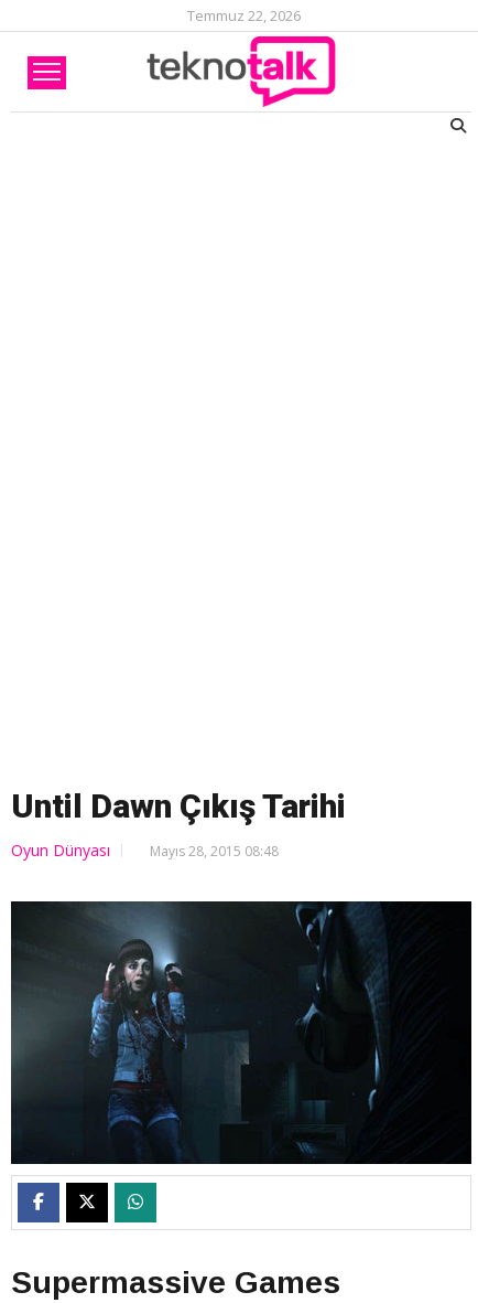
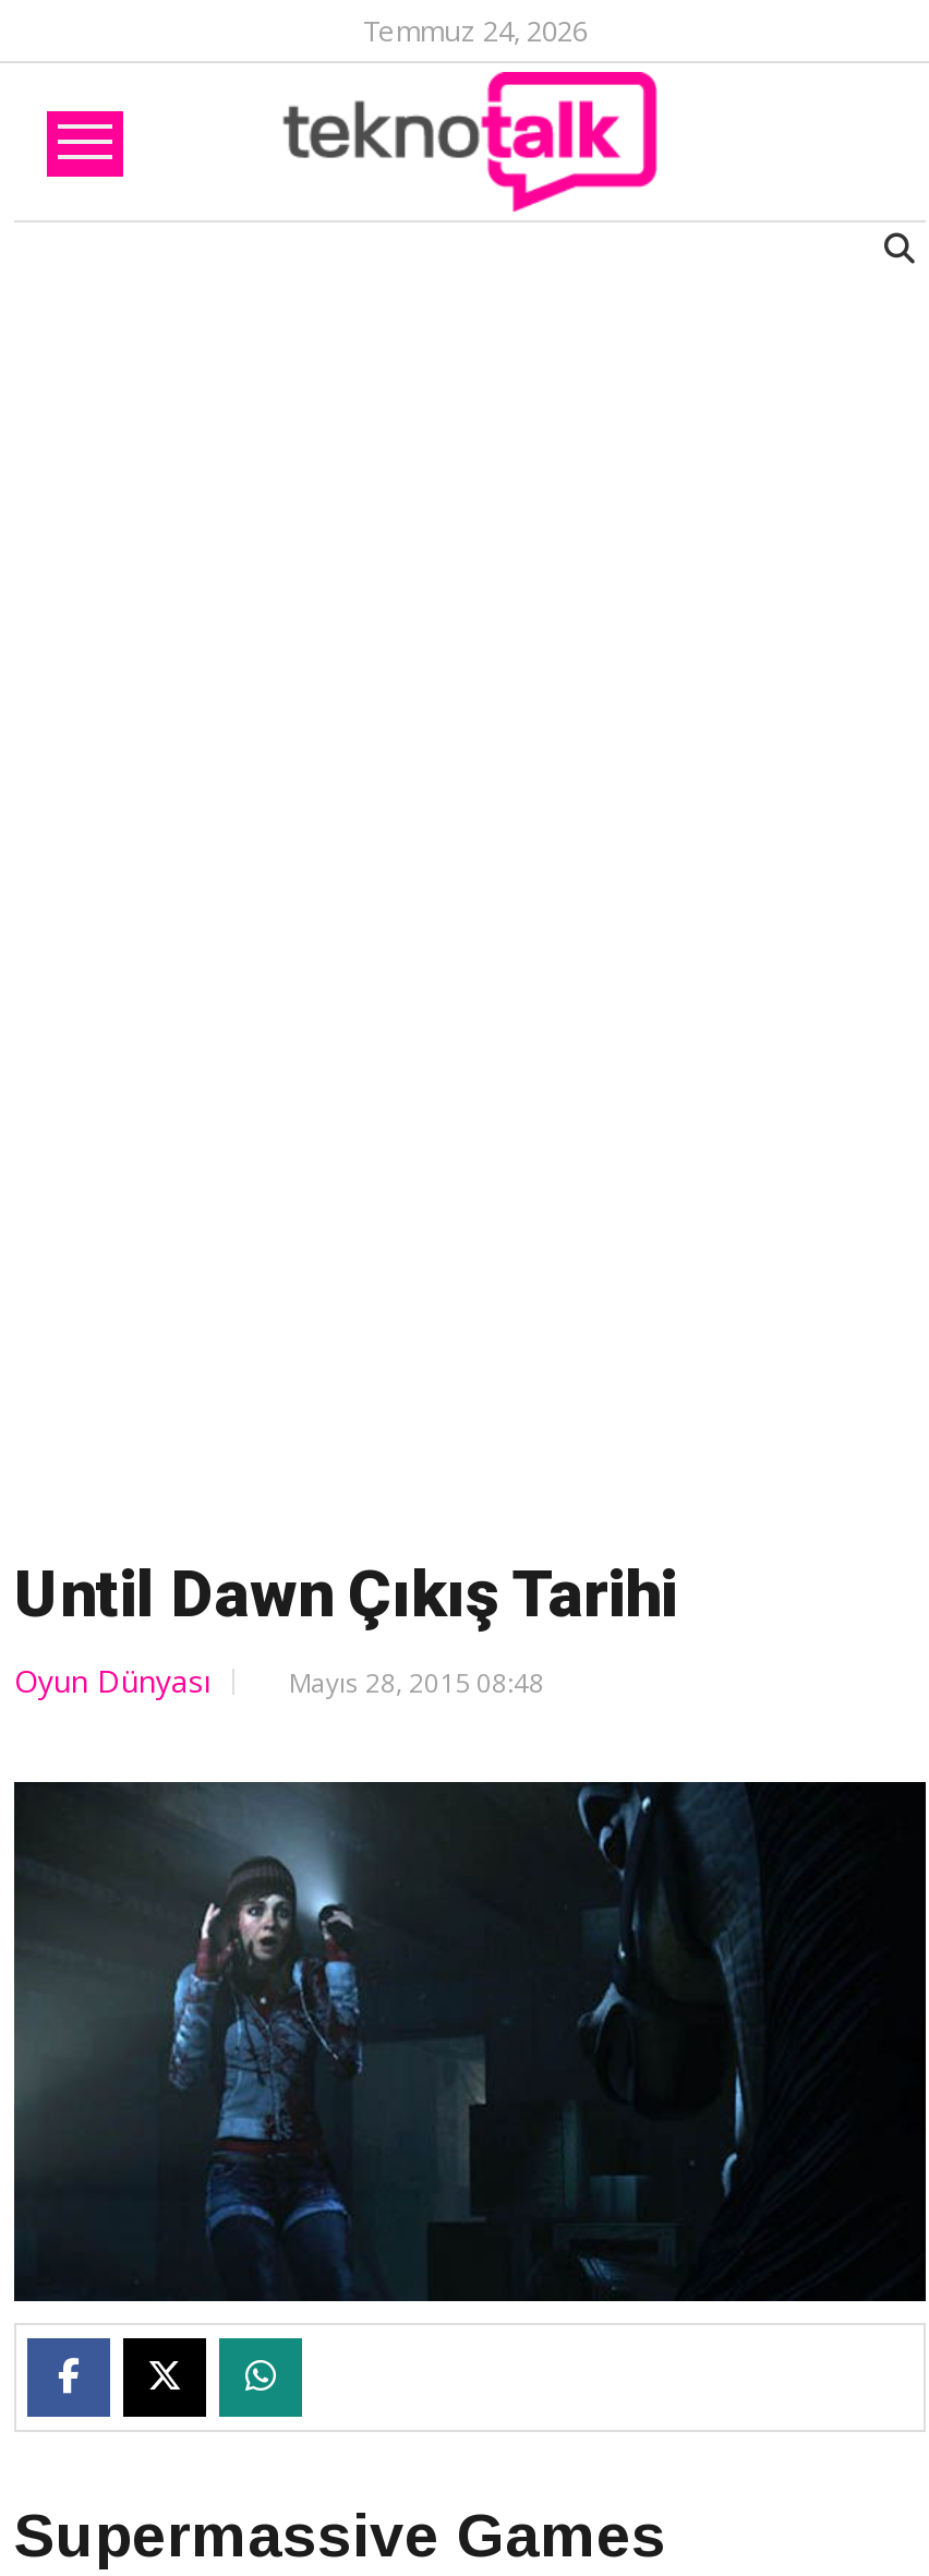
- Temmuz 22, 2026
+ Temmuz 24, 2026
